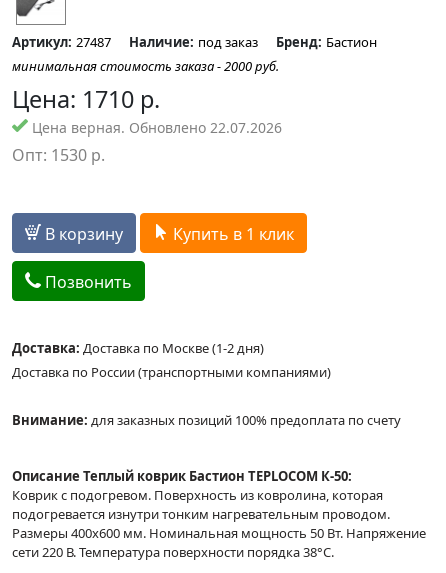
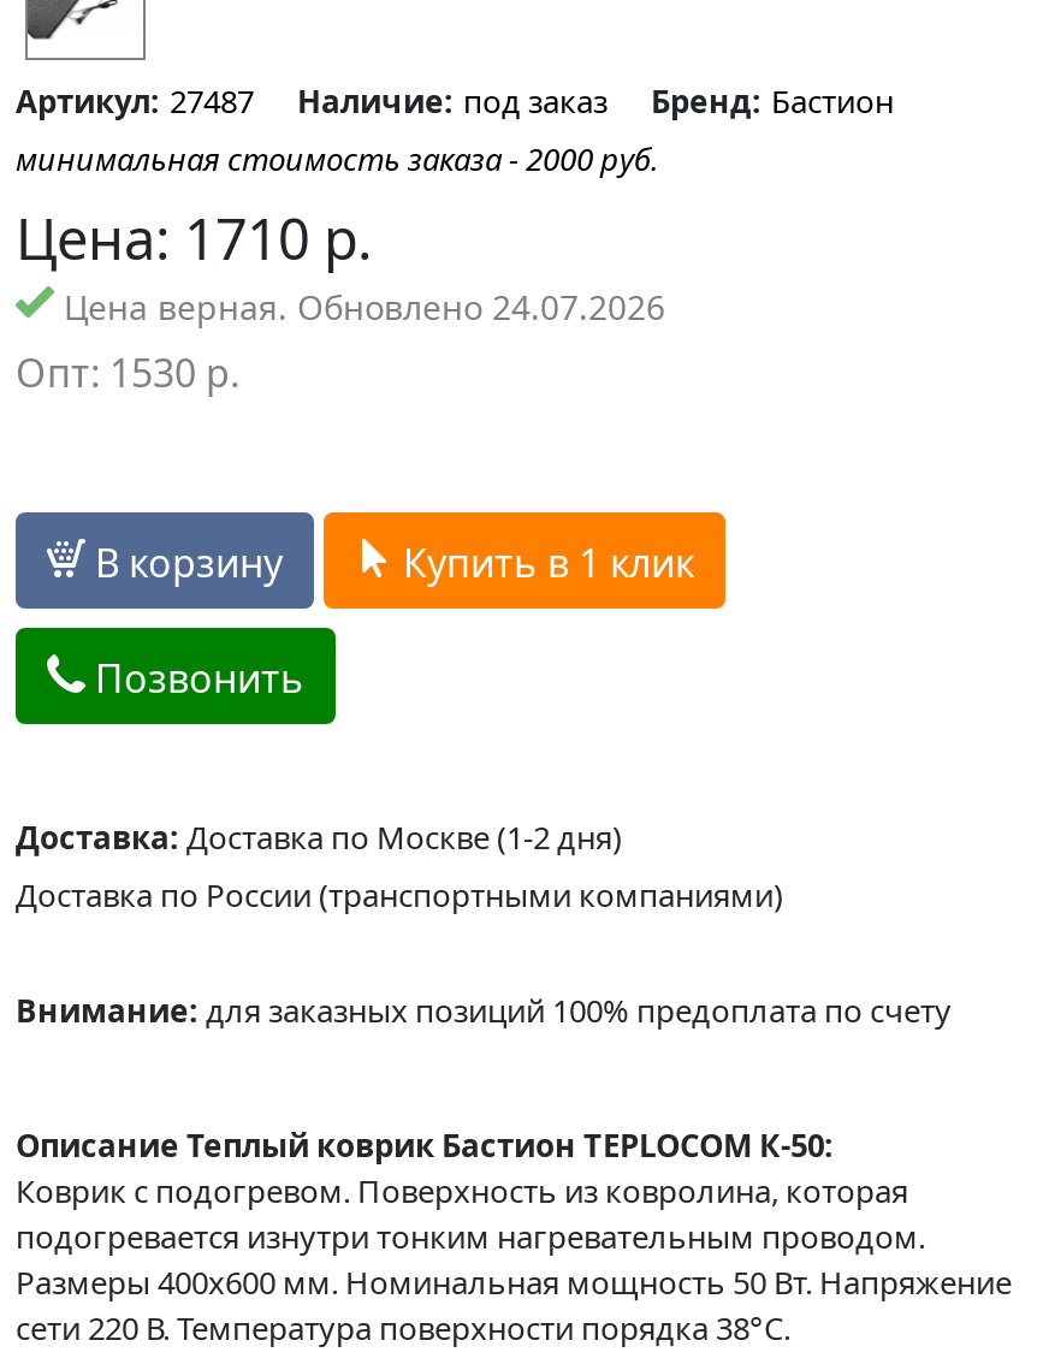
- Цена верная. Обновлено 22.07.2026
+ Цена верная. Обновлено 24.07.2026
